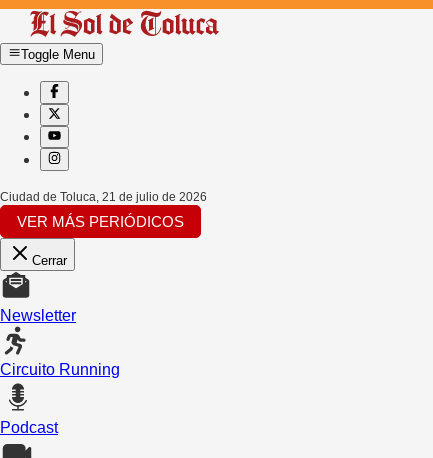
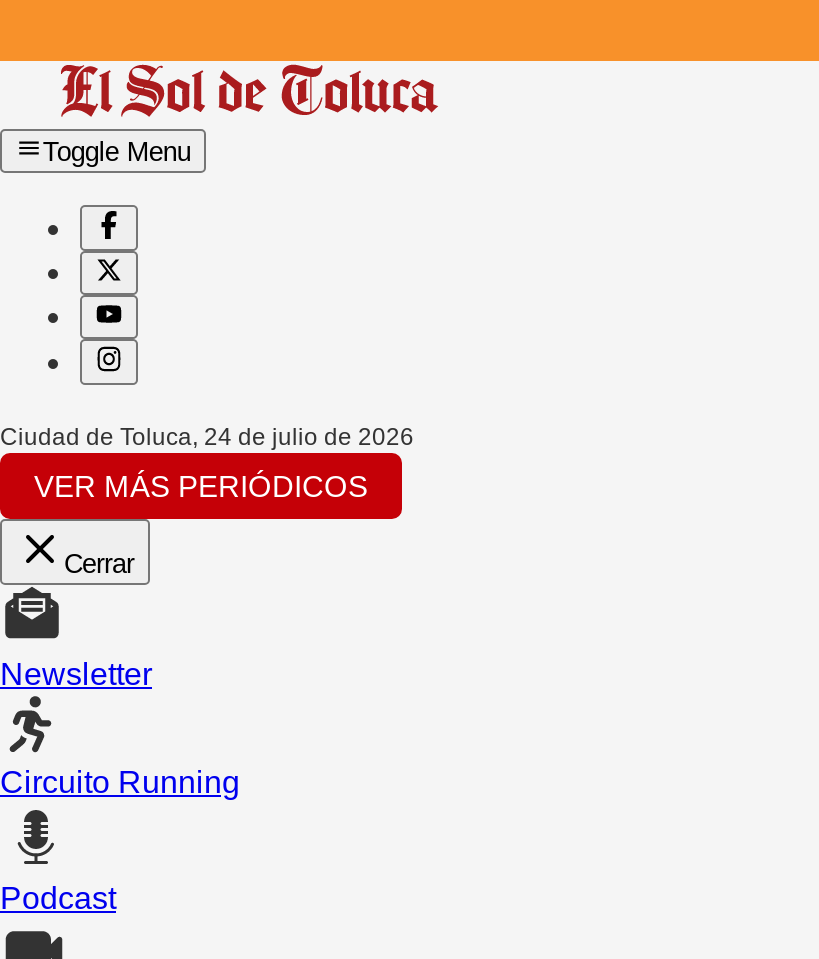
- Ciudad de Toluca, 21 de julio de 2026
+ Ciudad de Toluca, 24 de julio de 2026
